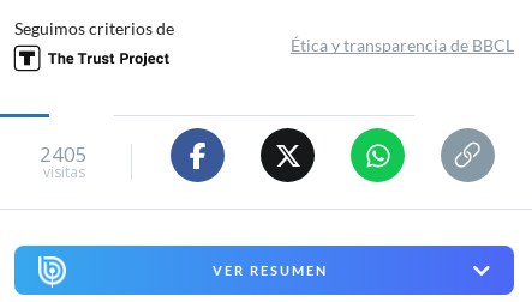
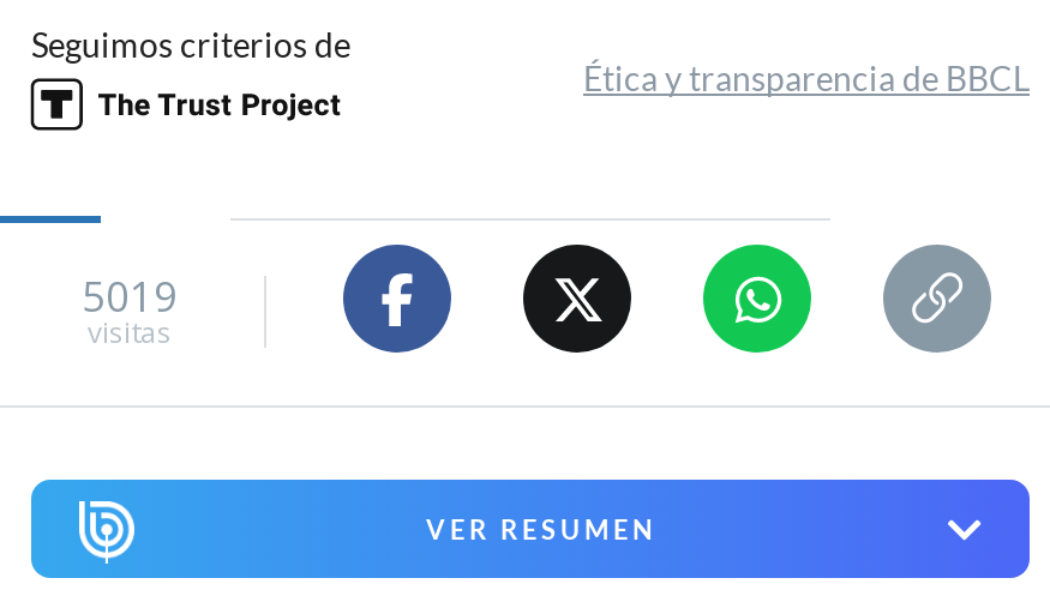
- 2405
+ 5019
